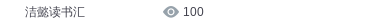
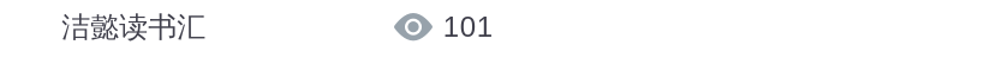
- 100
+ 101
